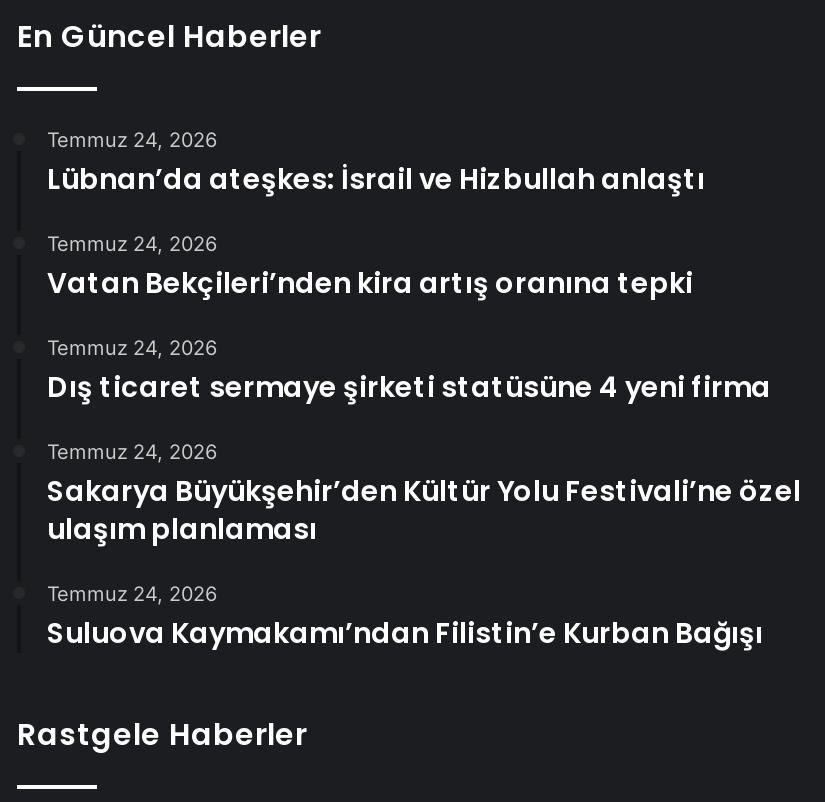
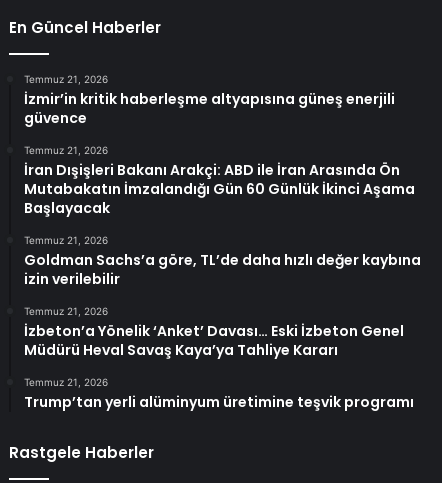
- Temmuz 24, 2026
- Lübnan’da ateşkes: İsrail ve Hizbullah anlaştı
+ Temmuz 21, 2026
+ İzmir’in kritik haberleşme altyapısına güneş enerjili
+ güvence

- Temmuz 24, 2026
- Vatan Bekçileri’nden kira artış oranına tepki
+ Temmuz 21, 2026
+ İran Dışişleri Bakanı Arakçi: ABD ile İran Arasında Ön
+ Mutabakatın İmzalandığı Gün 60 Günlük İkinci Aşama
+ Başlayacak

- Temmuz 24, 2026
- Dış ticaret sermaye şirketi statüsüne 4 yeni firma
+ Temmuz 21, 2026
+ Goldman Sachs’a göre, TL’de daha hızlı değer kaybına
+ izin verilebilir

- Temmuz 24, 2026
- Sakarya Büyükşehir’den Kültür Yolu Festivali’ne özel
- ulaşım planlaması
+ Temmuz 21, 2026
+ İzbeton’a Yönelik ‘Anket’ Davası… Eski İzbeton Genel
+ Müdürü Heval Savaş Kaya’ya Tahliye Kararı

- Temmuz 24, 2026
- Suluova Kaymakamı’ndan Filistin’e Kurban Bağışı
+ Temmuz 21, 2026
+ Trump’tan yerli alüminyum üretimine teşvik programı
